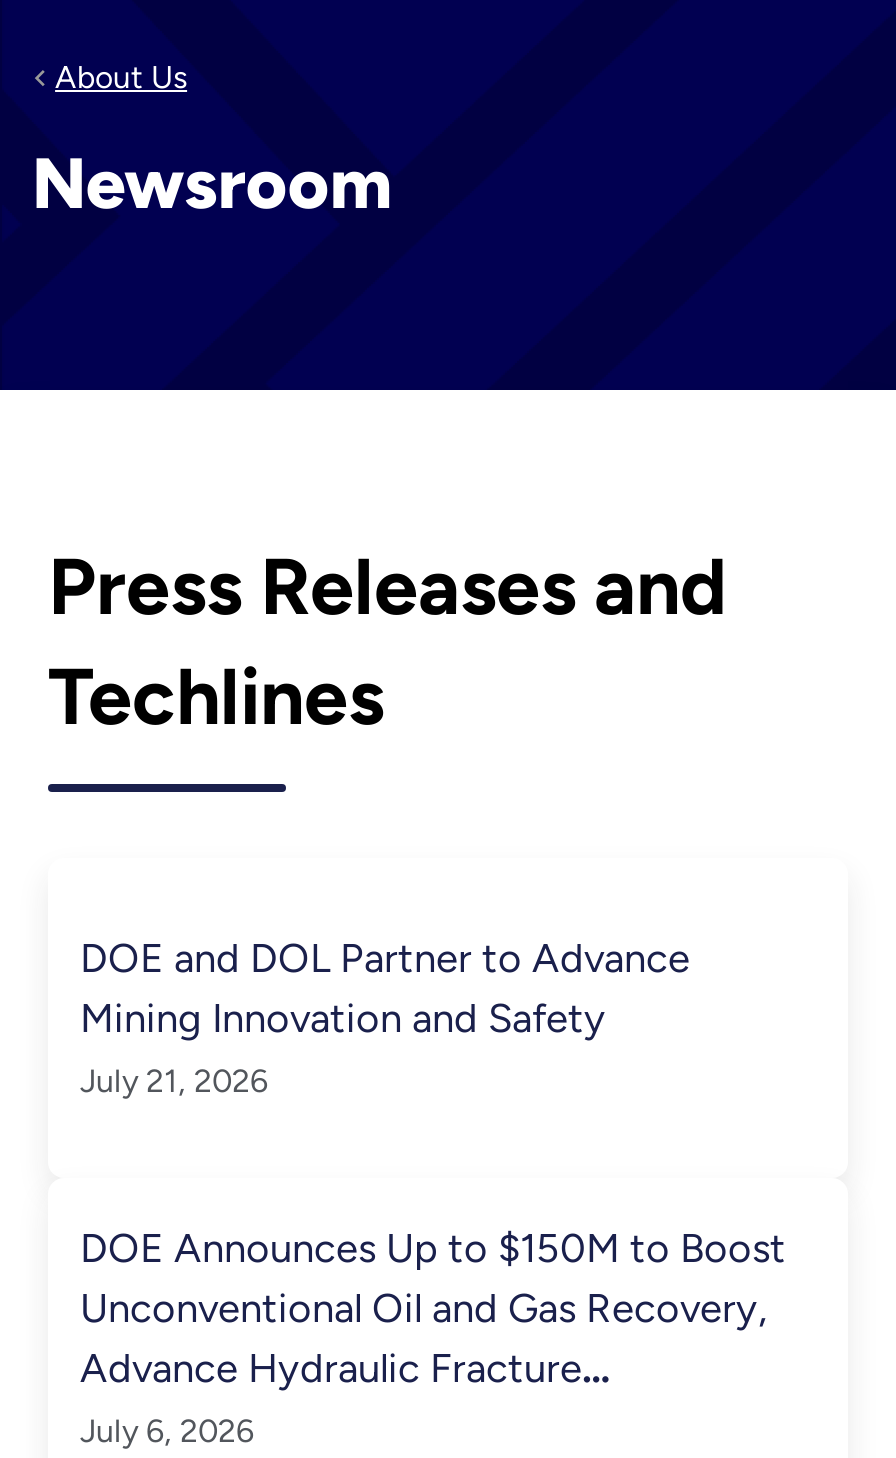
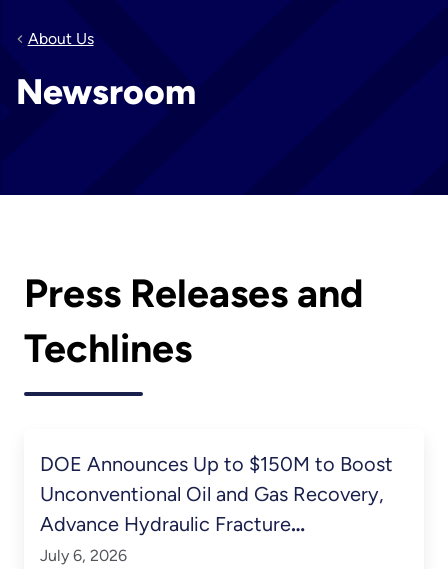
- DOE and DOL Partner to Advance
- Mining Innovation and Safety
- July 21, 2026
